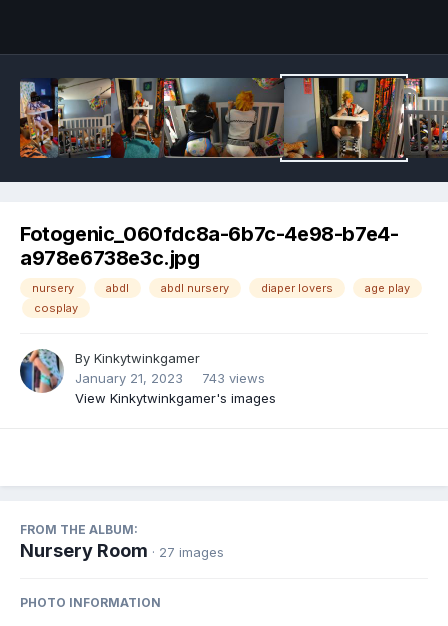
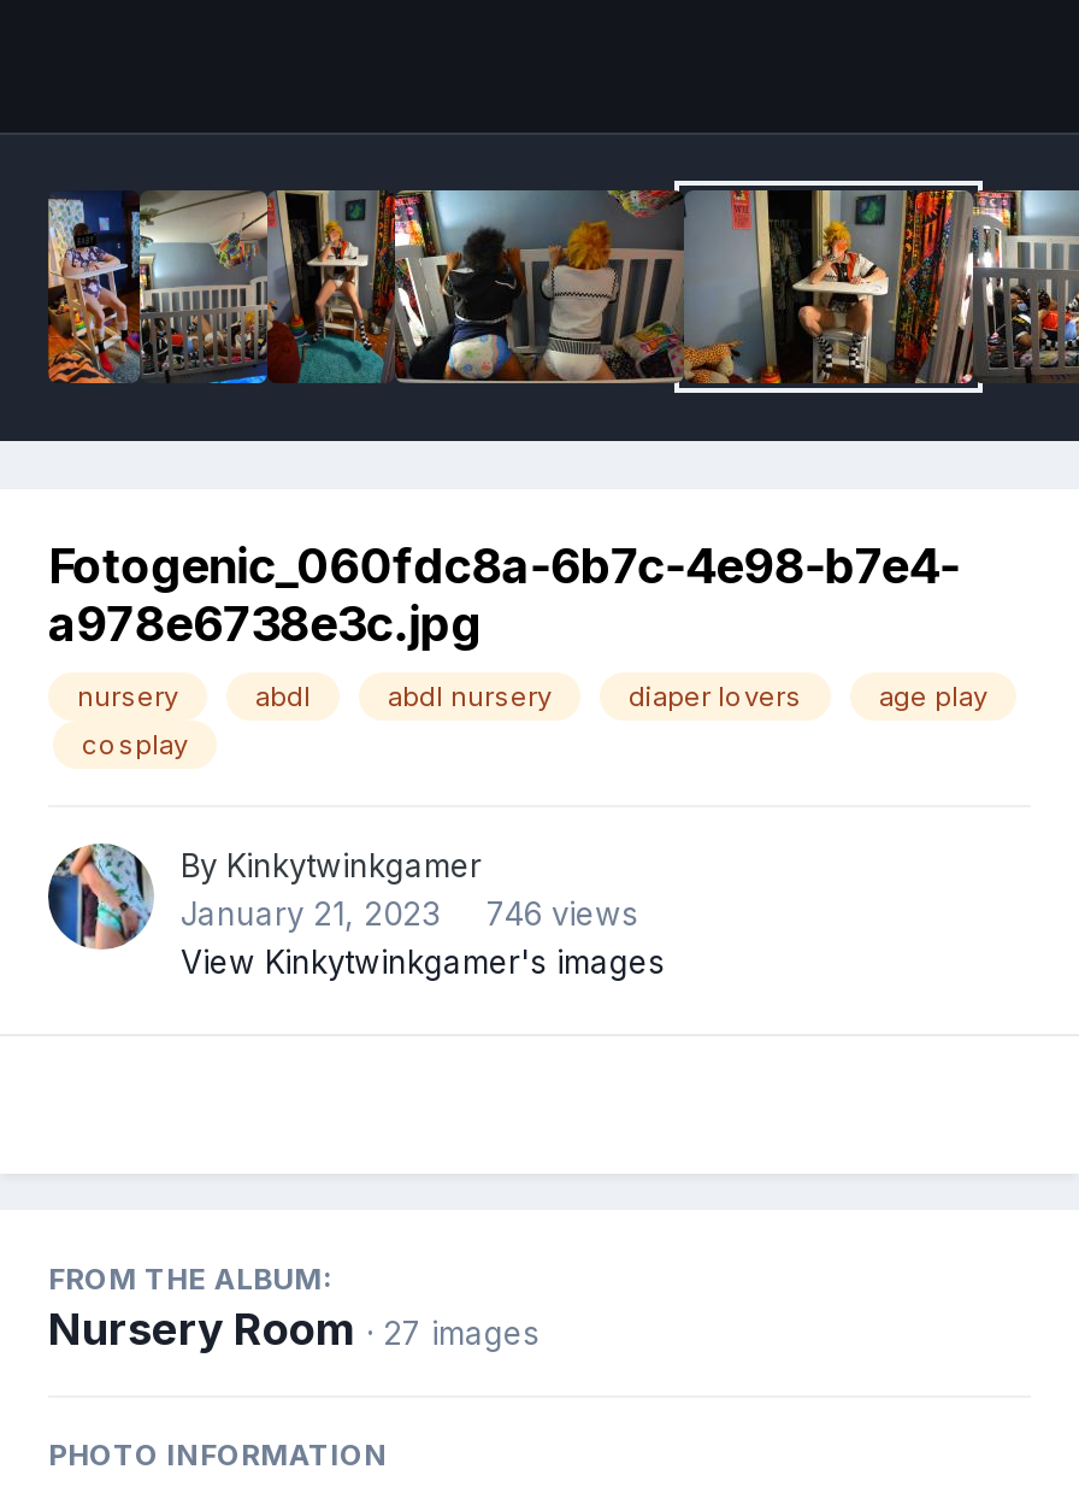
- January 21, 2023 743 views
+ January 21, 2023 746 views
